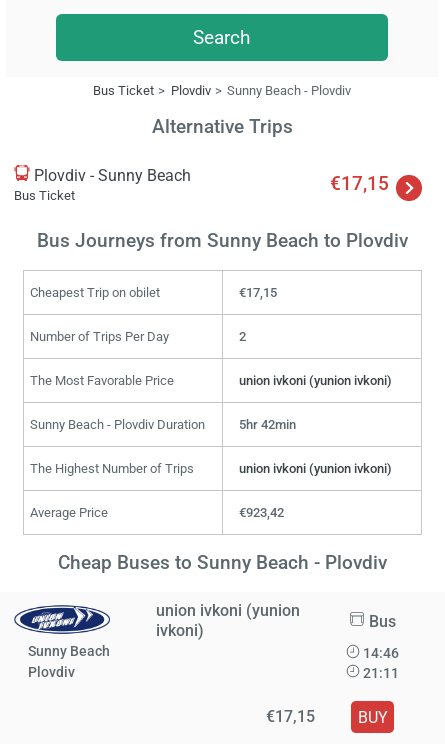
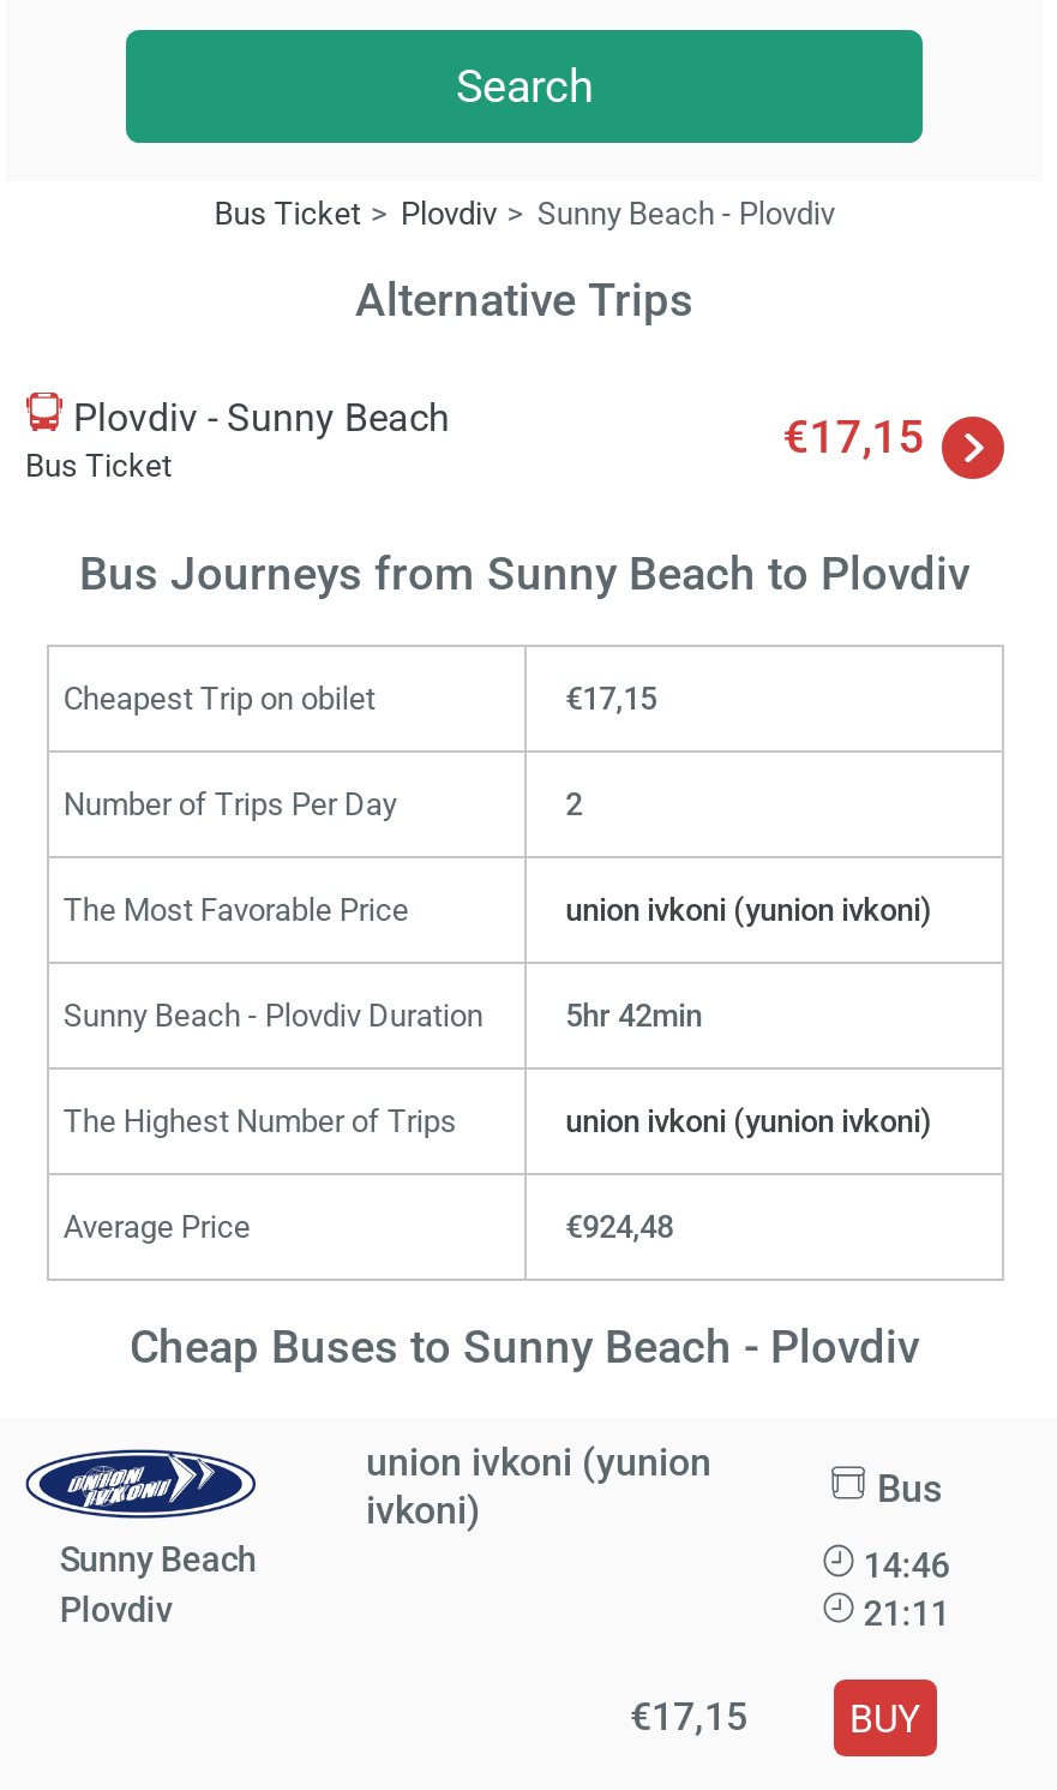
- €923,42
+ €924,48
